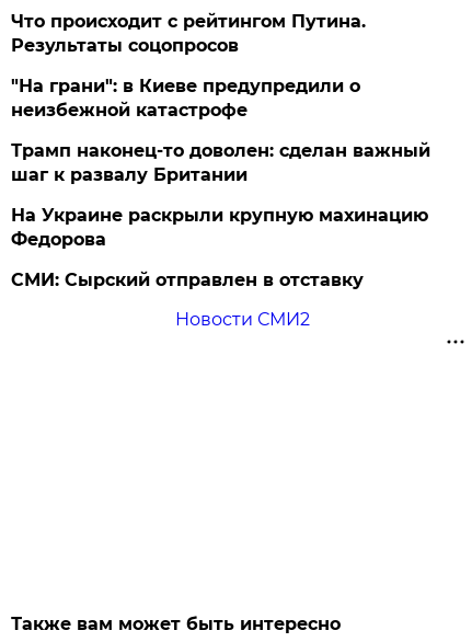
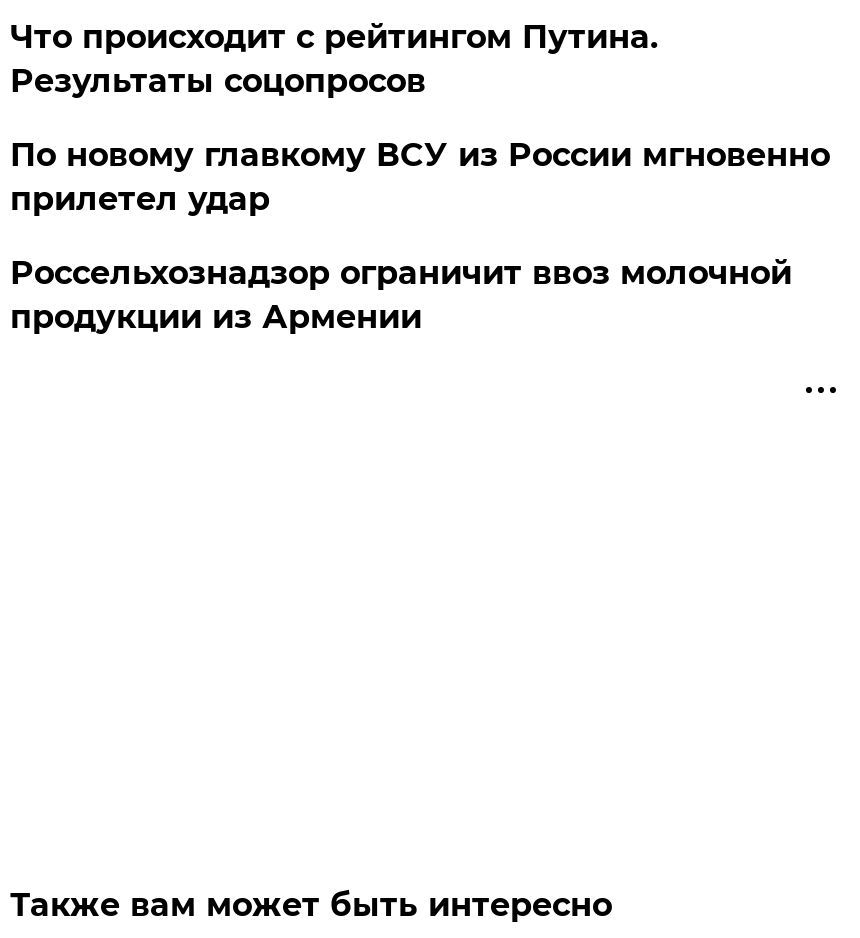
- "На грани": в Киеве предупредили о
- неизбежной катастрофе
- Трамп наконец-то доволен: сделан важный
- шаг к развалу Британии
- На Украине раскрыли крупную махинацию
- Федорова
- СМИ: Сырский отправлен в отставку
- Новости СМИ2
+ По новому главкому ВСУ из России мгновенно
+ прилетел удар
+ Россельхознадзор ограничит ввоз молочной
+ продукции из Армении
